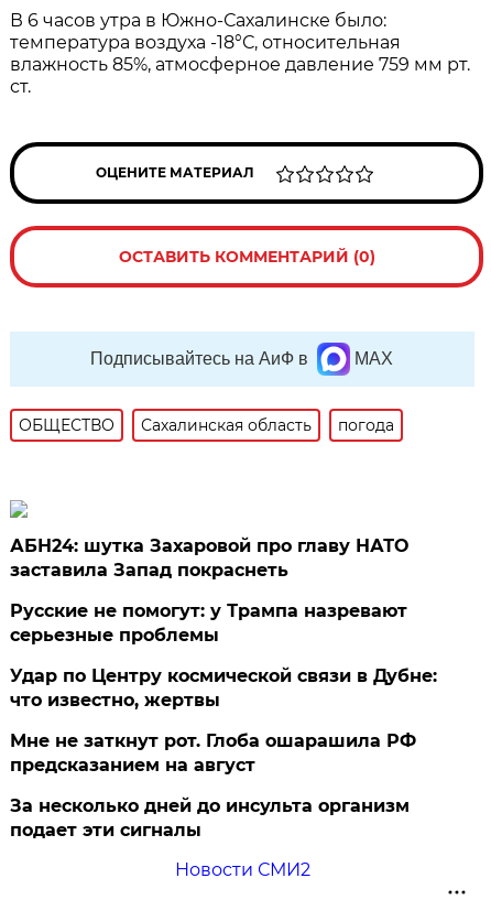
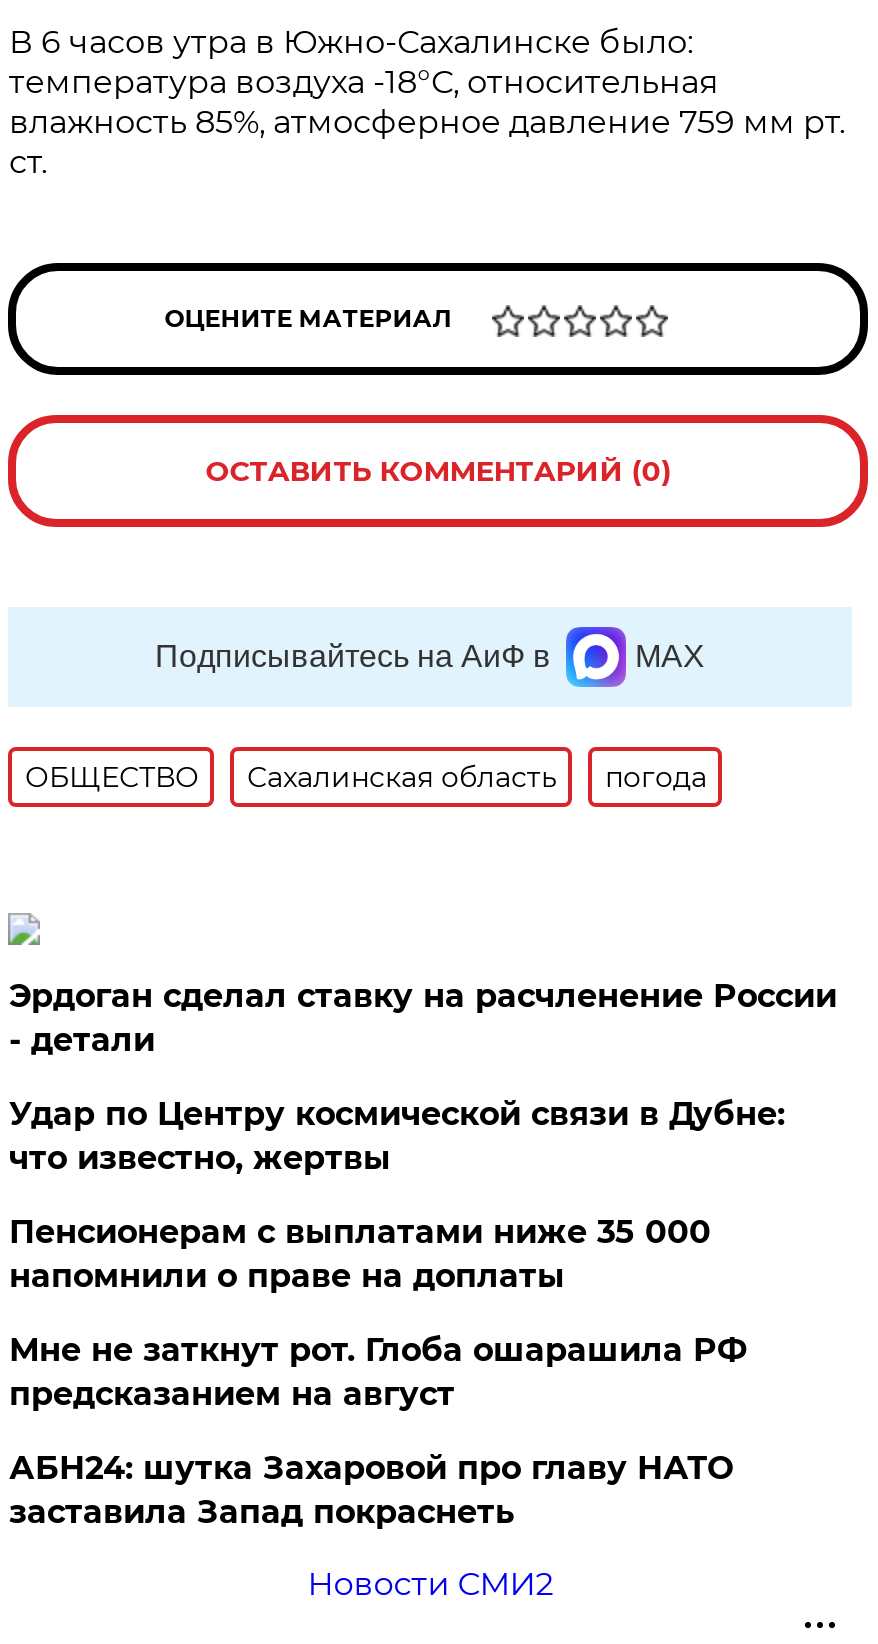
+ Эрдоган сделал ставку на расчленение России
+ - детали
+ Пенсионерам с выплатами ниже 35 000
+ напомнили о праве на доплаты

moved down: АБН24: шутка Захаровой про главу НАТО | заставила Запад покраснеть

- Русские не помогут: у Трампа назревают
- серьезные проблемы
- За несколько дней до инсульта организм
- подает эти сигналы

moved up: Удар по Центру космической связи в Дубне: | что известно, жертвы | Мне не заткнут рот. Глоба ошарашила РФ | предсказанием на август
